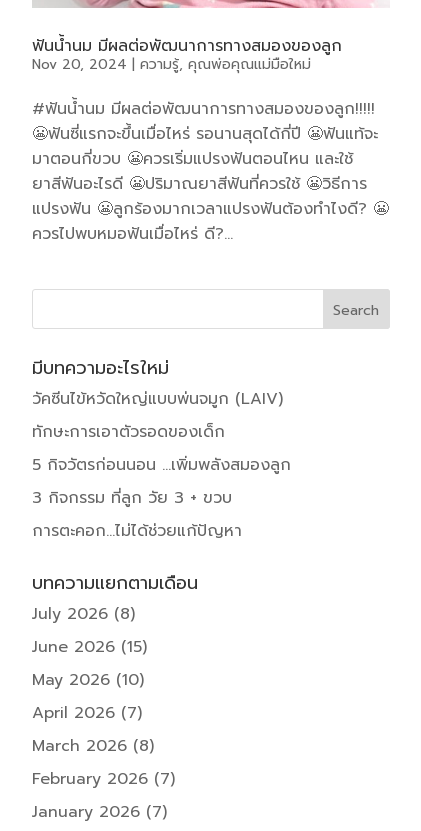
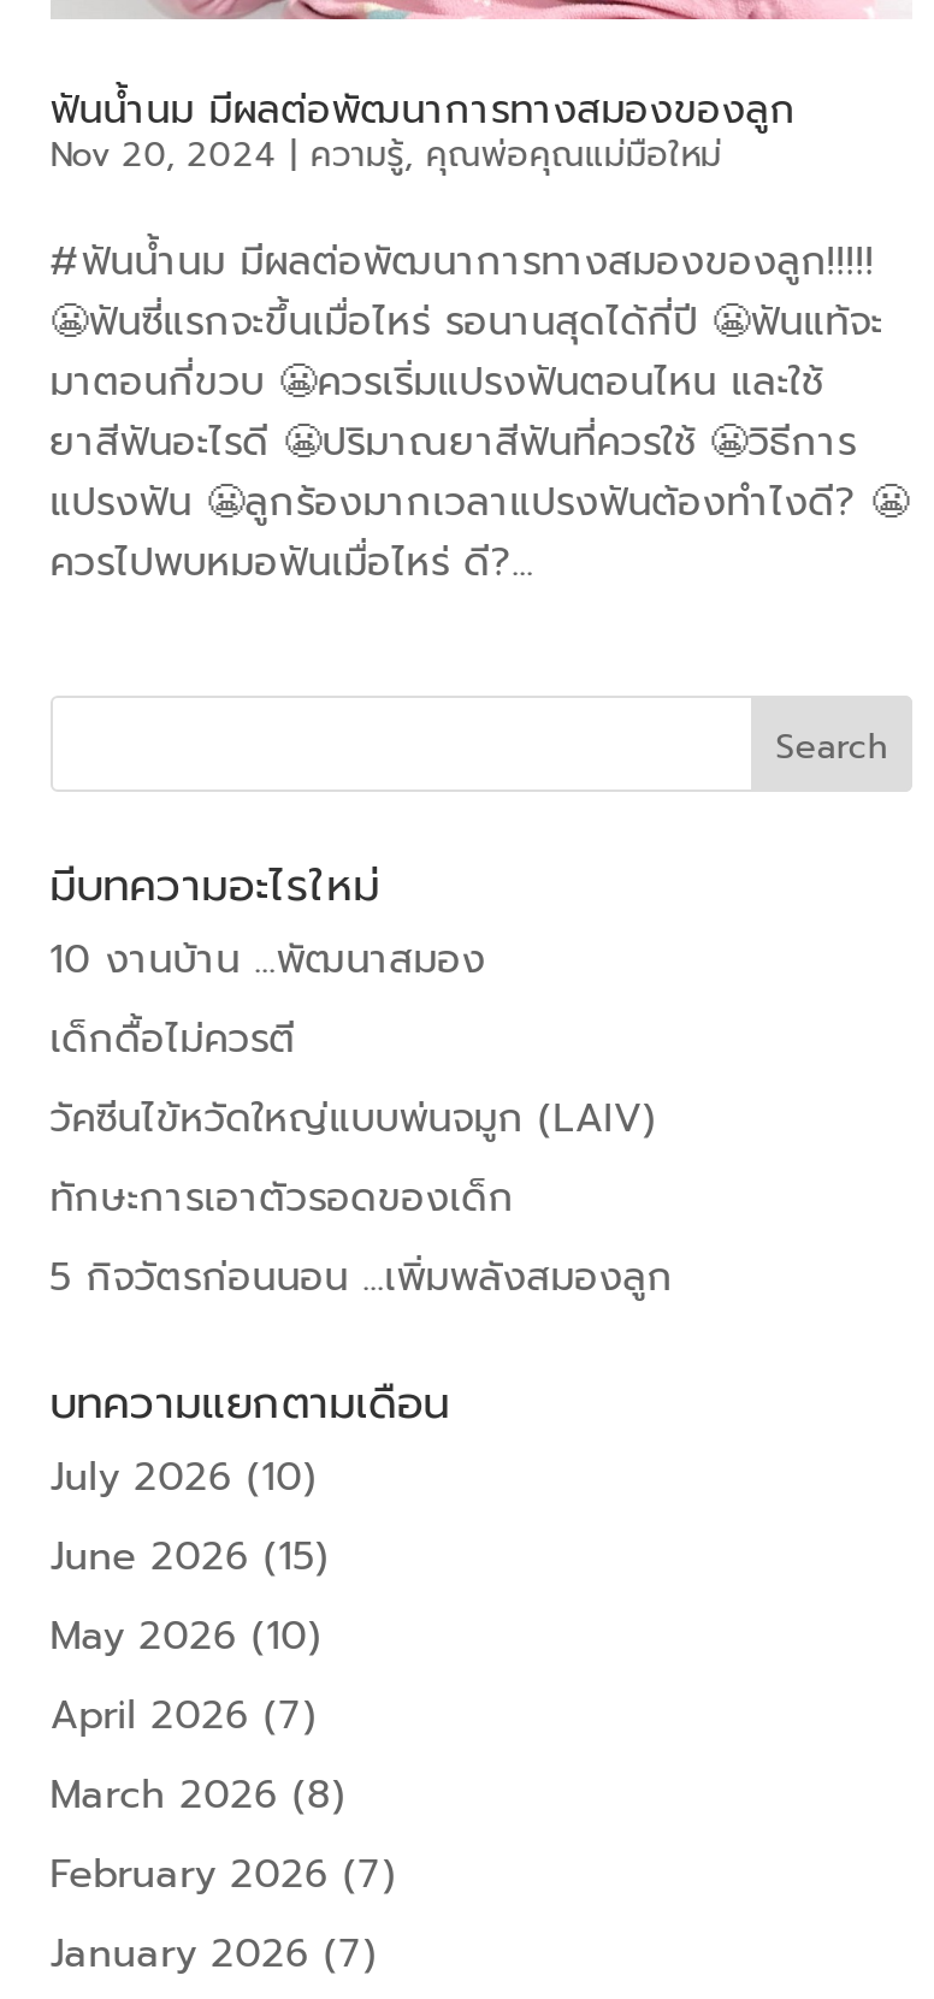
+ 10 งานบ้าน …พัฒนาสมอง
+ เด็กดื้อไม่ควรตี

moved down: วัคซีนไข้หวัดใหญ่แบบพ่นจมูก (LAIV) | ทักษะการเอาตัวรอดของเด็ก | 5 กิจวัตรก่อนนอน …เพิ่มพลังสมองลูก

- 3 กิจกรรม ที่ลูก วัย 3 + ขวบ
- การตะคอก…ไม่ได้ช่วยแก้ปัญหา

- July 2026 (8)
+ July 2026 (10)
